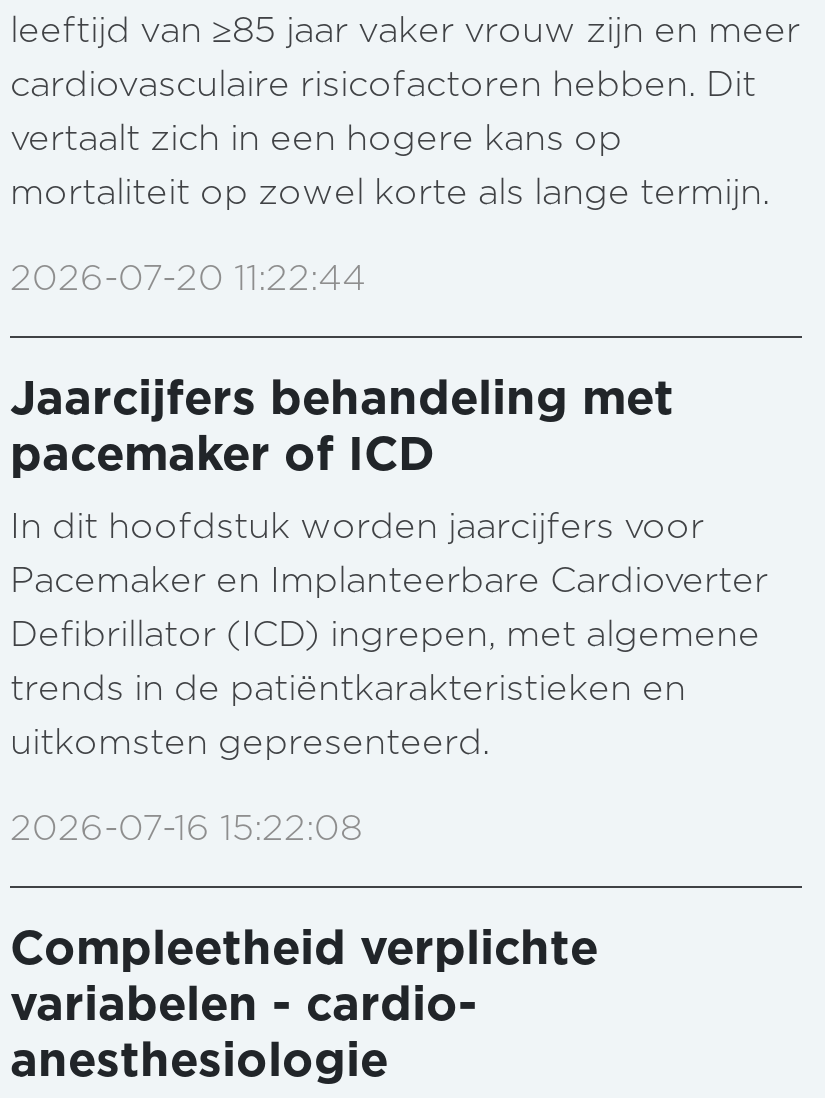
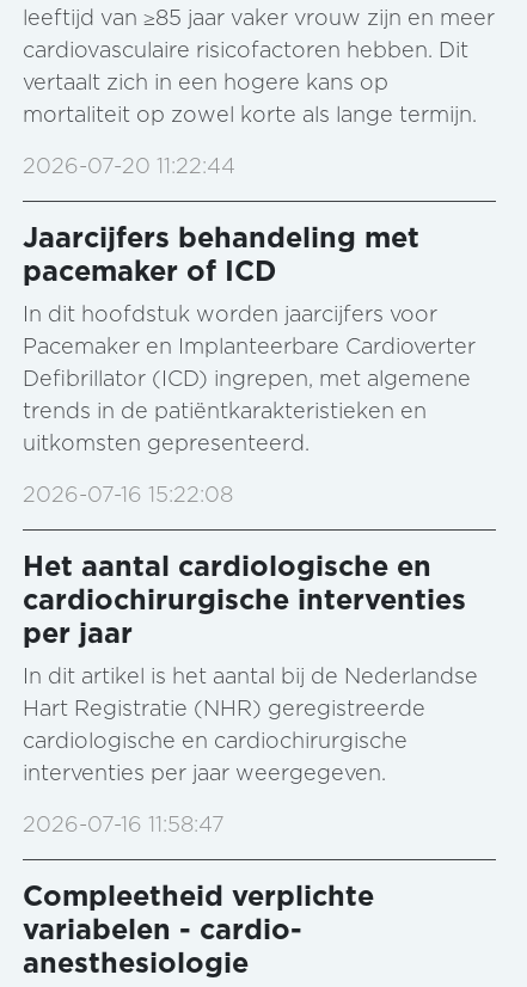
+ Het aantal cardiologische en
+ cardiochirurgische interventies
+ per jaar
+ In dit artikel is het aantal bij de Nederlandse
+ Hart Registratie (NHR) geregistreerde
+ cardiologische en cardiochirurgische
+ interventies per jaar weergegeven.
+ 2026-07-16 11:58:47
